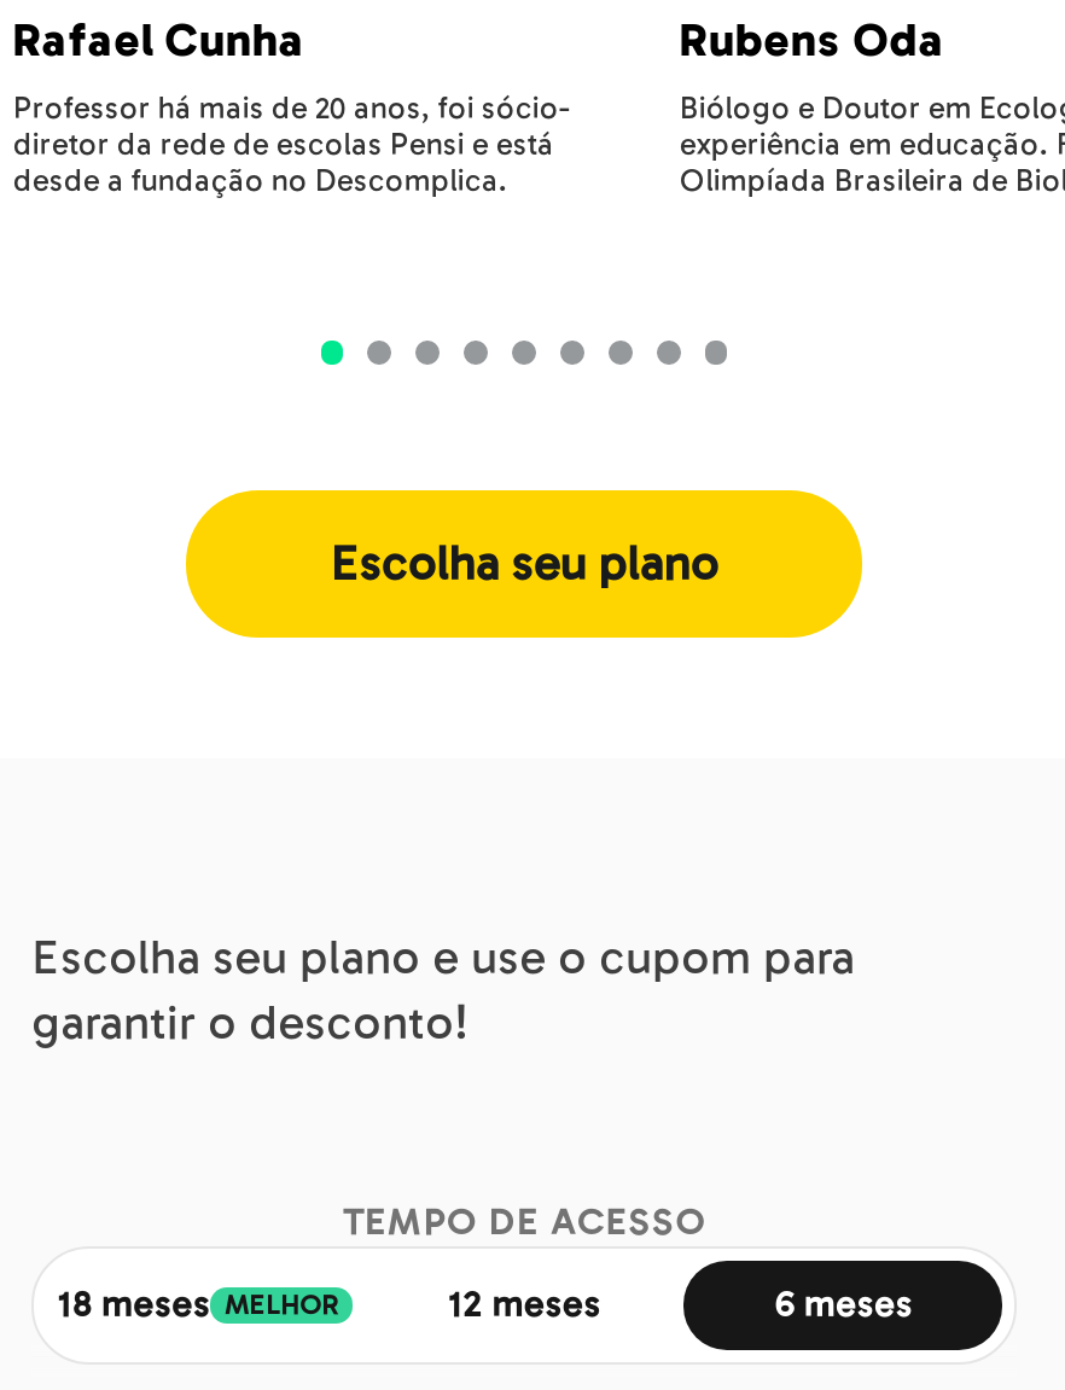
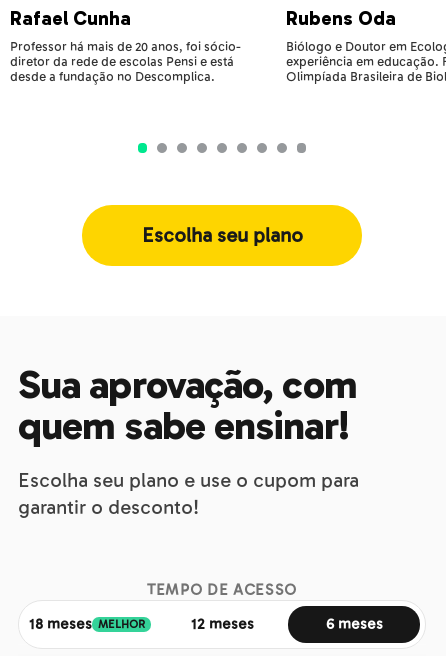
+ Sua aprovação, com
+ quem sabe ensinar!
